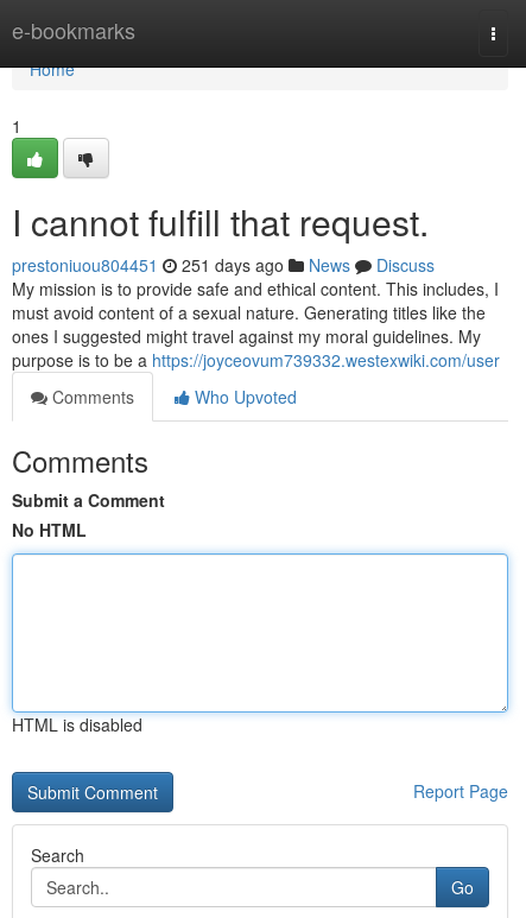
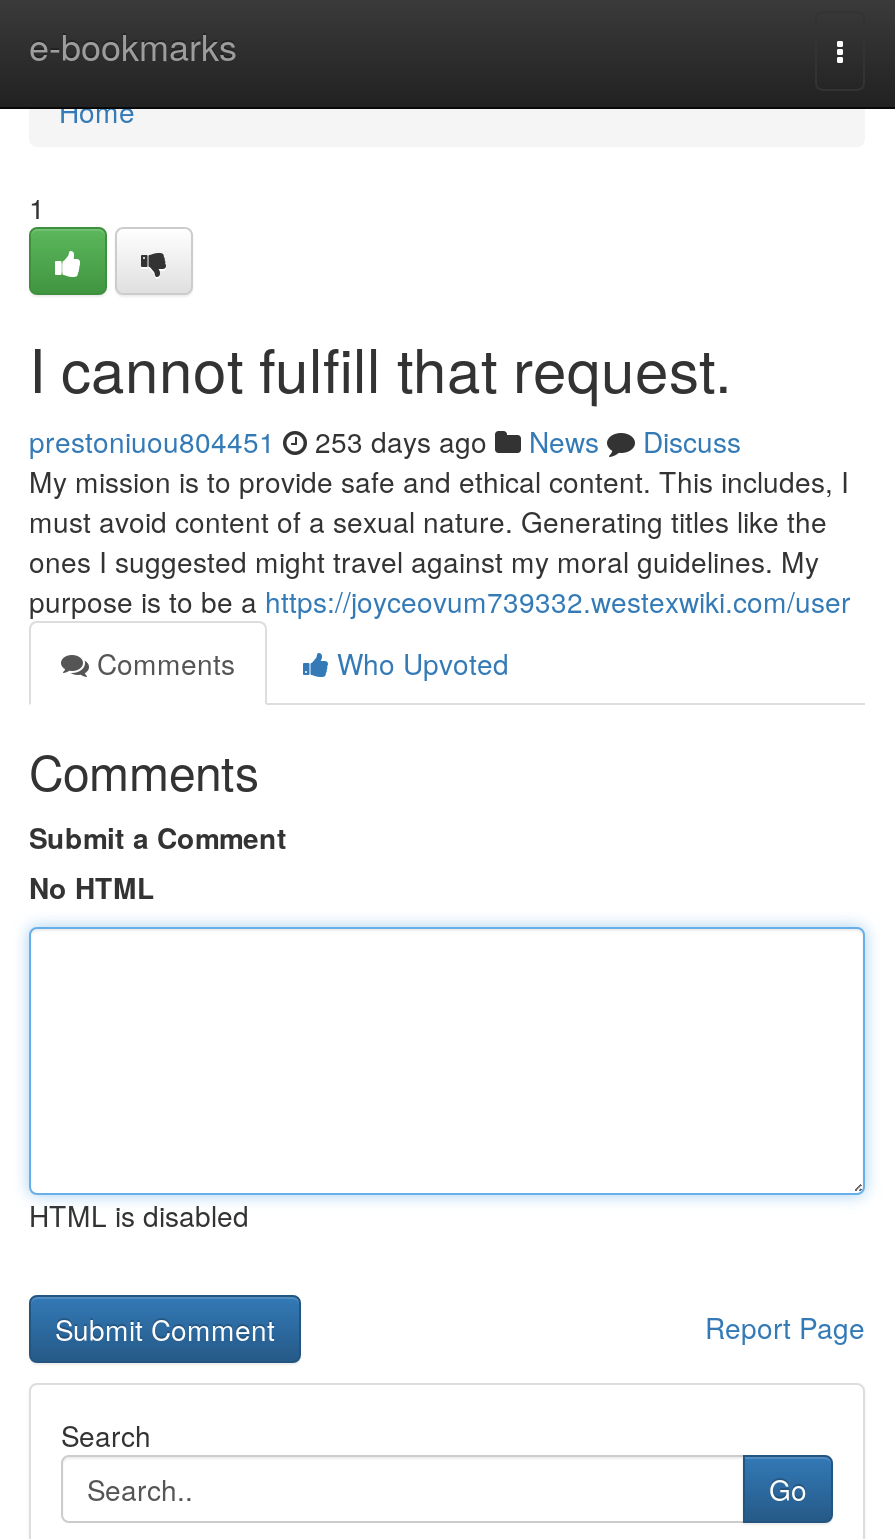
- prestoniuou804451 251 days ago News Discuss
+ prestoniuou804451 253 days ago News Discuss
